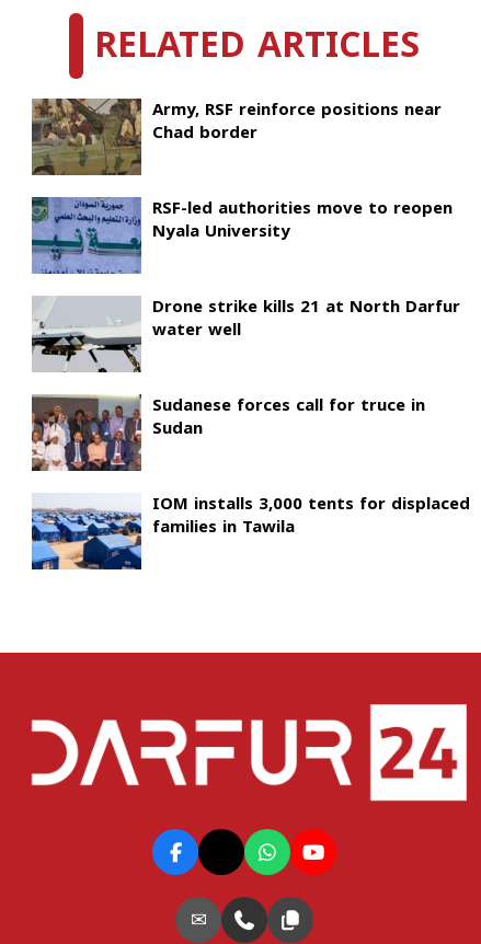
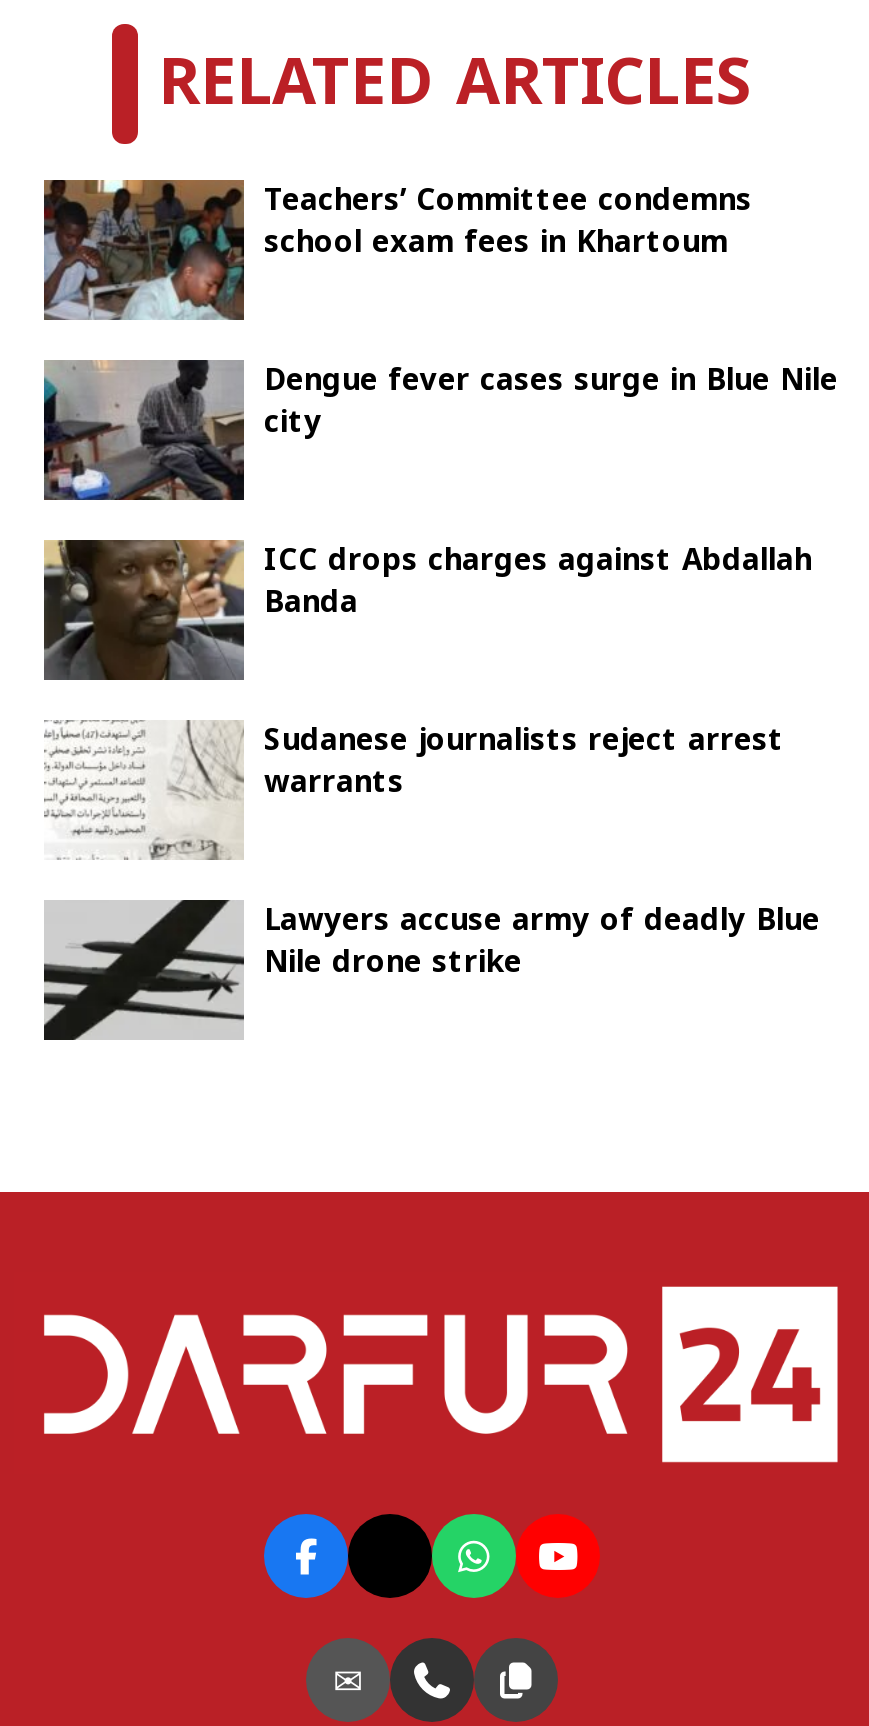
- [image]
- Army, RSF reinforce positions near
- Chad border
+ [image]
+ Teachers’ Committee condemns
+ school exam fees in Khartoum

- [image]
- RSF-led authorities move to reopen
- Nyala University
+ [image]
+ Dengue fever cases surge in Blue Nile
+ city

- [image]
- Drone strike kills 21 at North Darfur
- water well
+ [image]
+ ICC drops charges against Abdallah
+ Banda

- [image]
- Sudanese forces call for truce in
- Sudan
+ [image]
+ Sudanese journalists reject arrest
+ warrants

- [image]
- IOM installs 3,000 tents for displaced
- families in Tawila
+ [image]
+ Lawyers accuse army of deadly Blue
+ Nile drone strike
